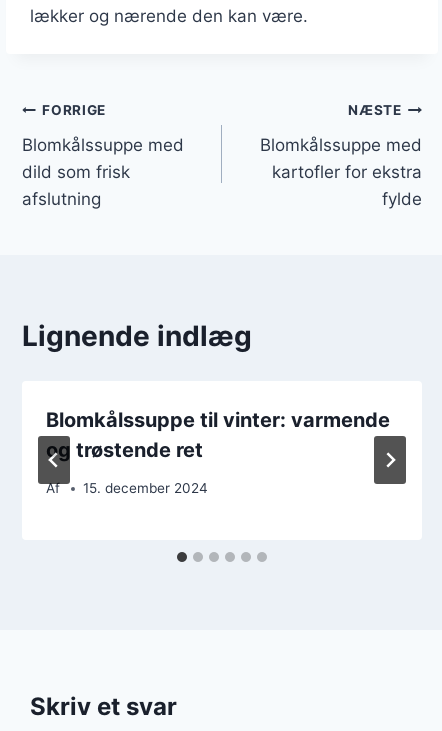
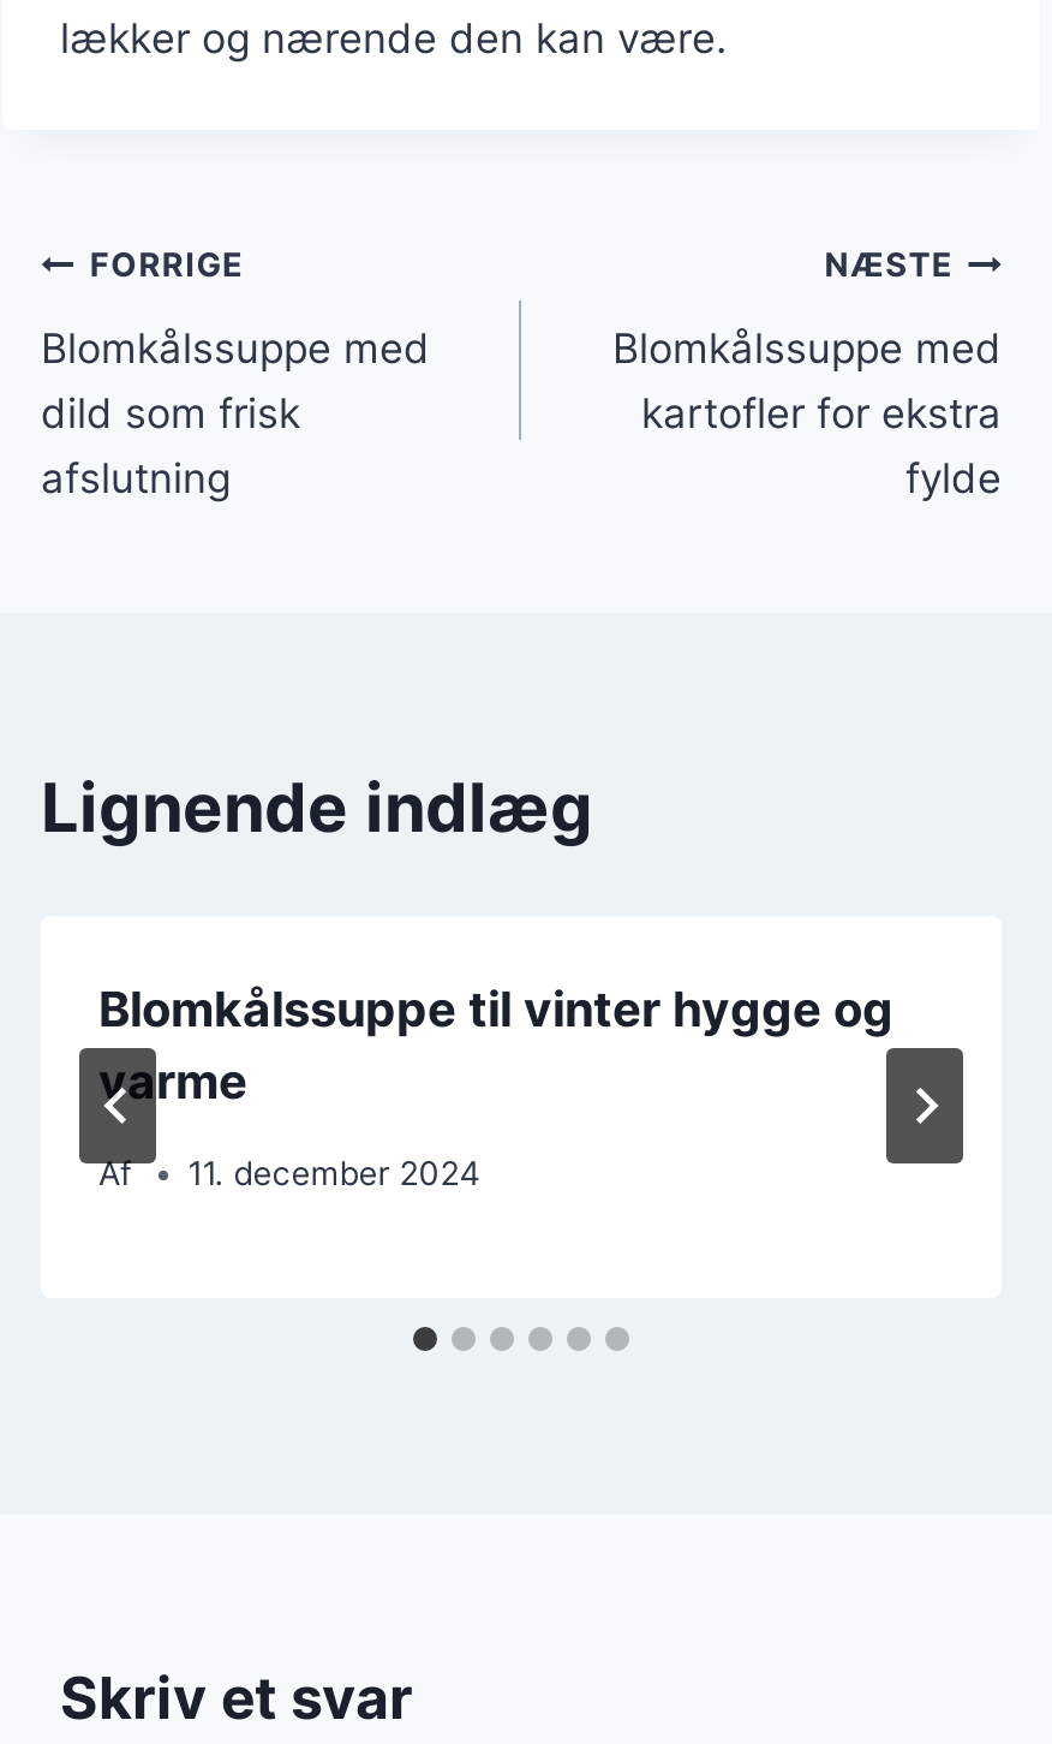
- Blomkålssuppe til vinter: varmende
- og trøstende ret
+ Blomkålssuppe til vinter hygge og
+ varme

- 15. december 2024
+ 11. december 2024
